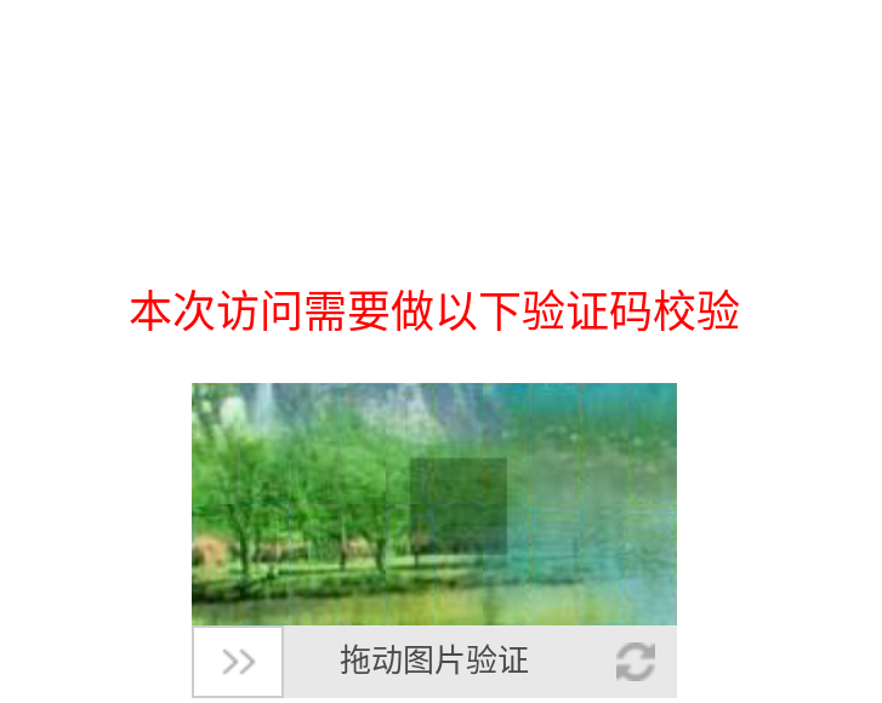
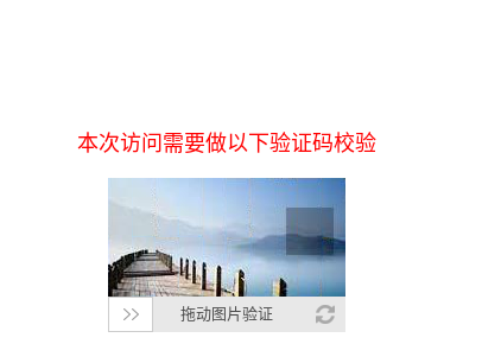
- [image]
+ [image]
